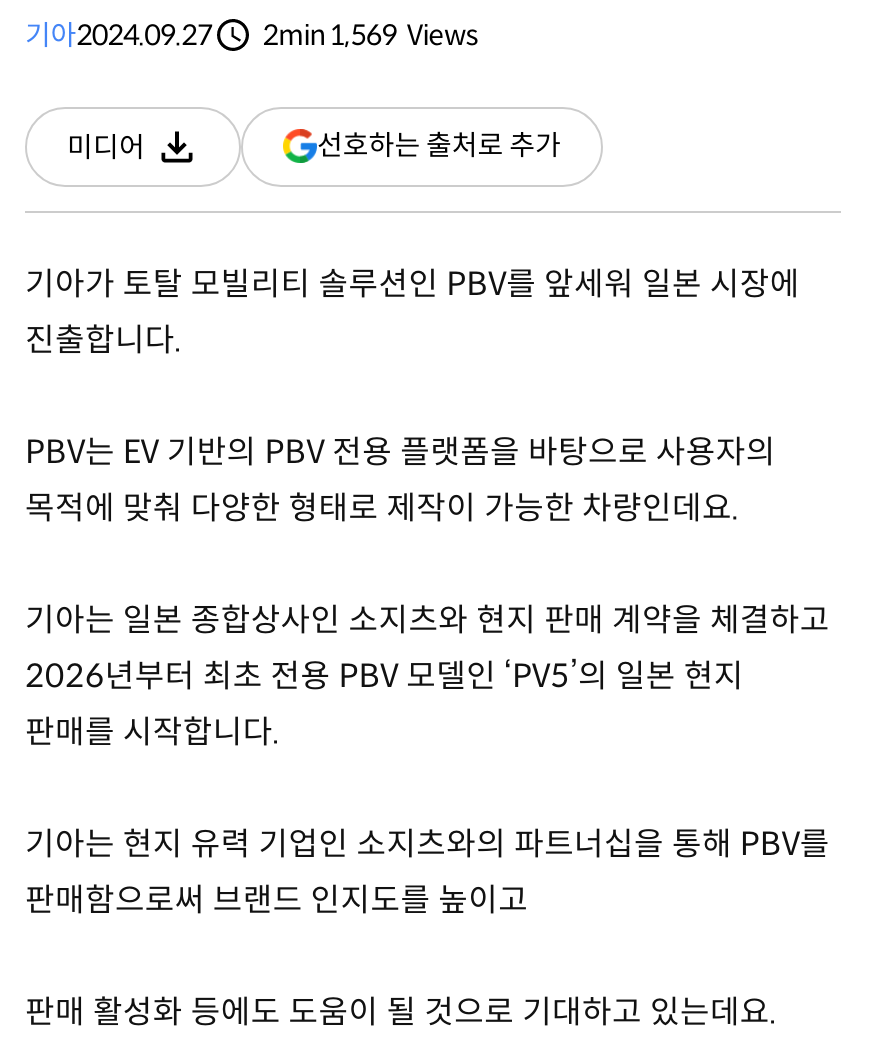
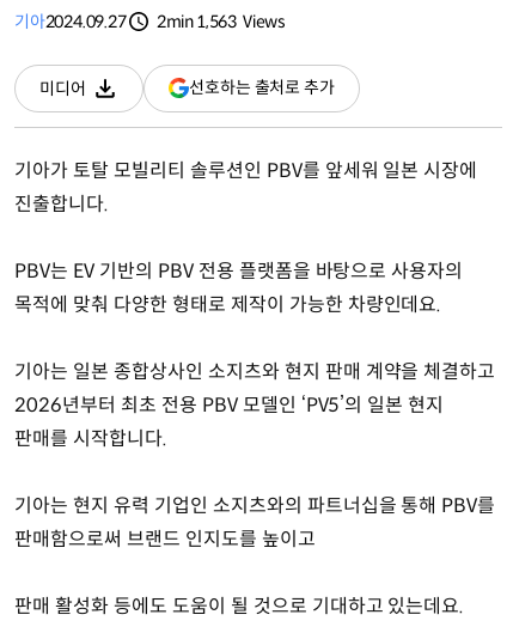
- 기아2024.09.27 2min 1,569 Views
+ 기아2024.09.27 2min 1,563 Views
